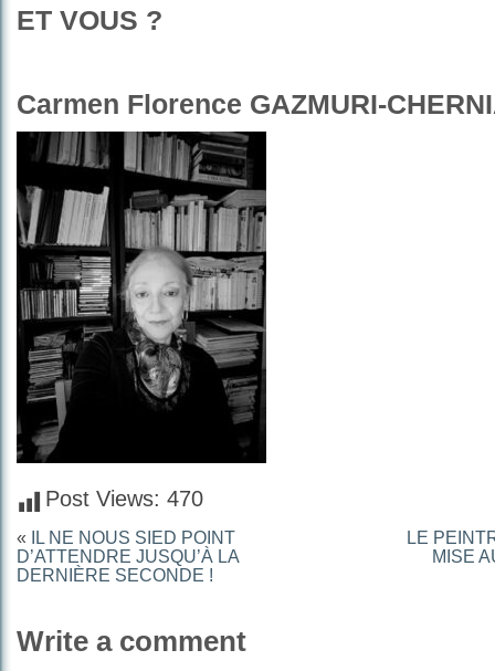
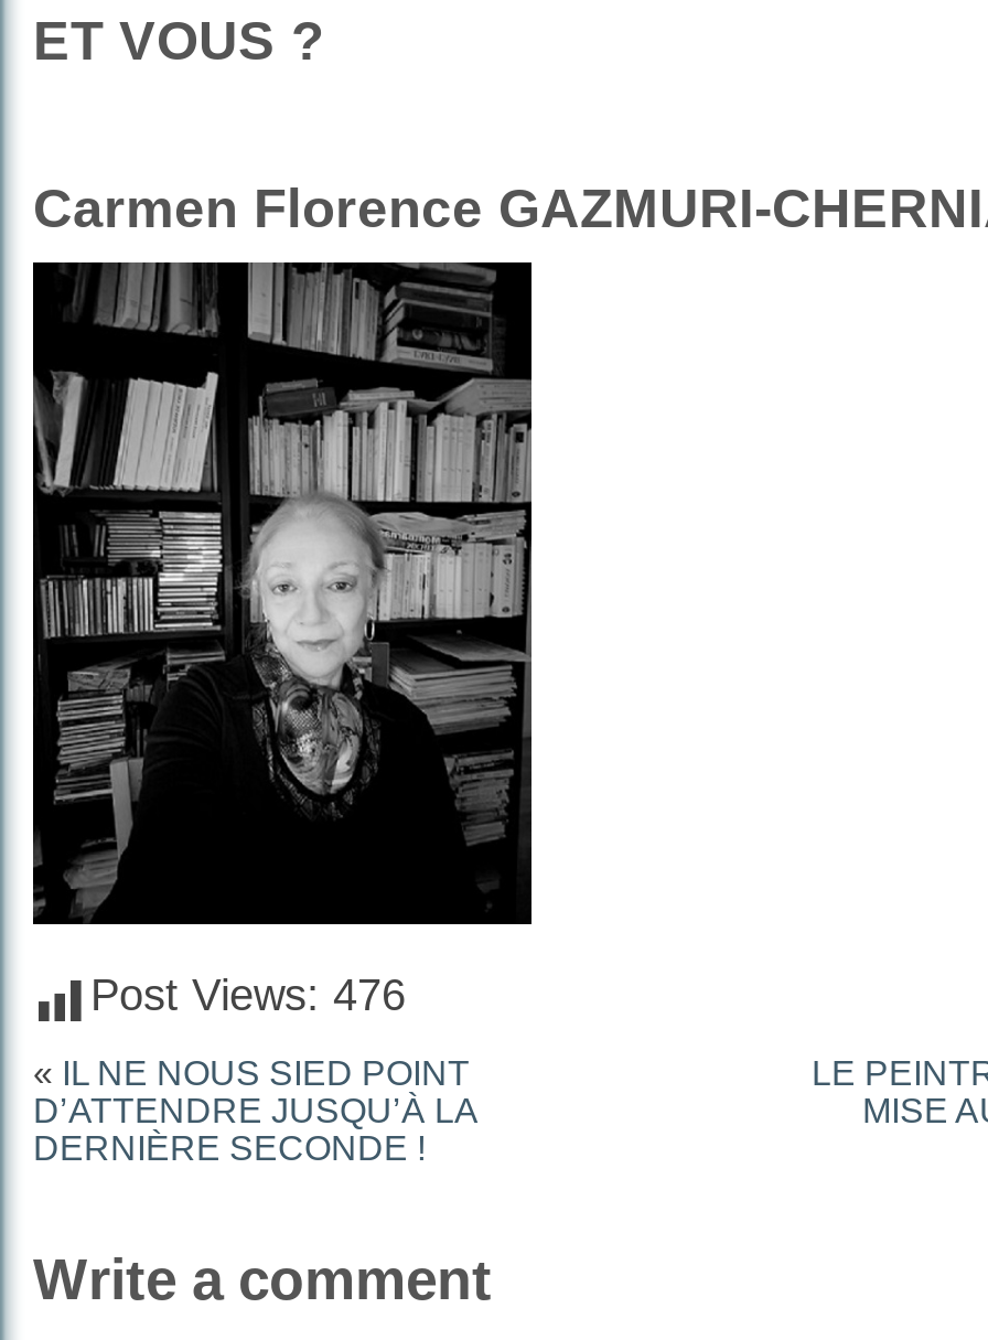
- Post Views: 470
+ Post Views: 476
